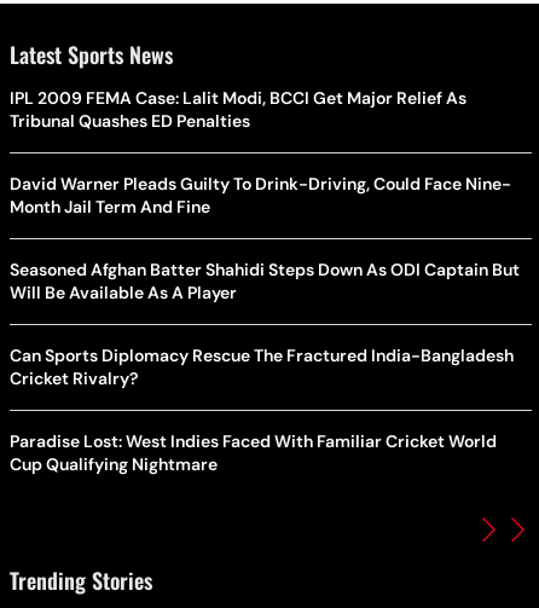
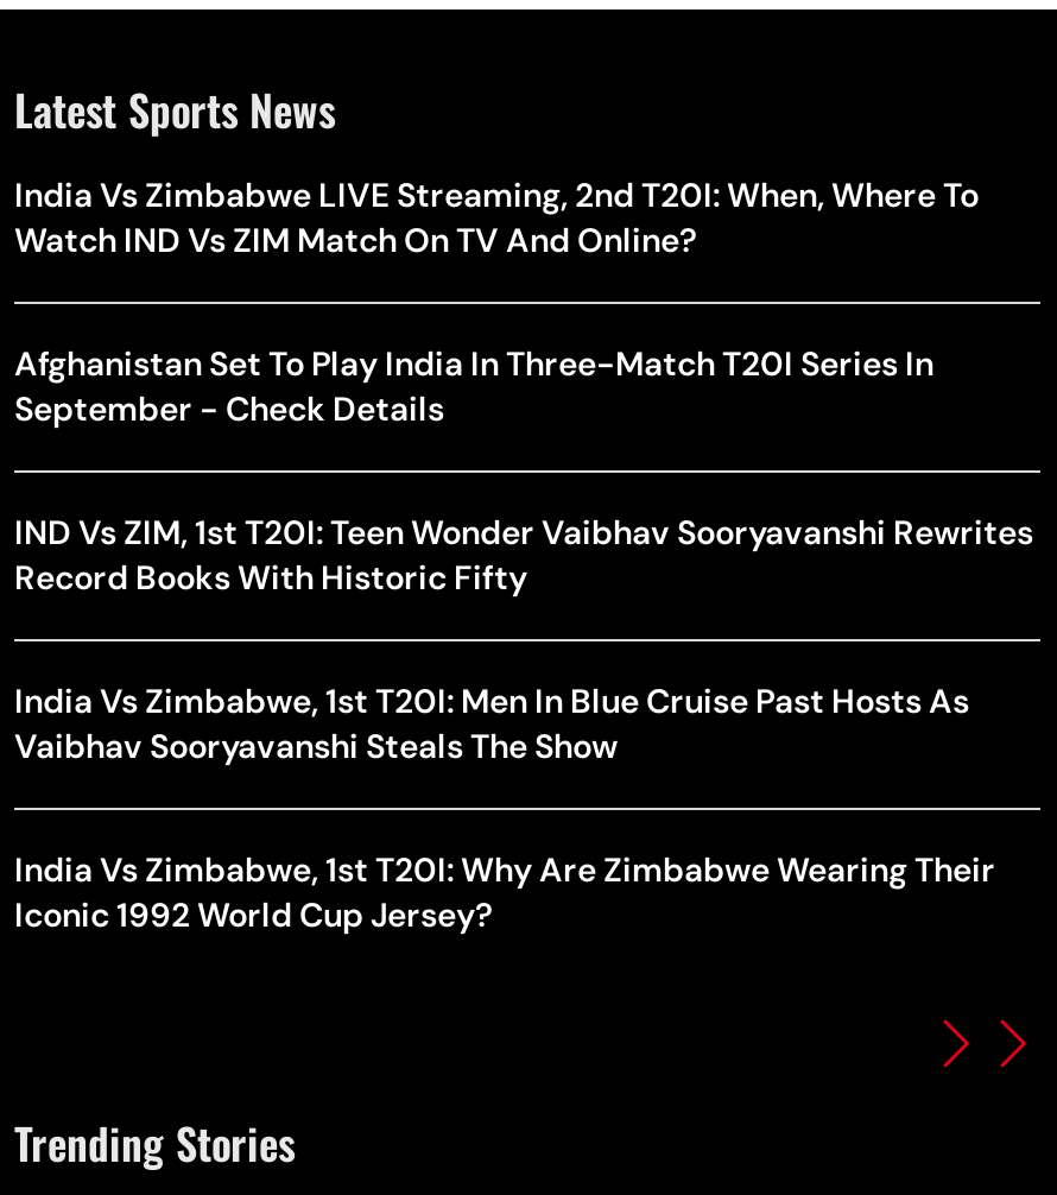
- IPL 2009 FEMA Case: Lalit Modi, BCCI Get Major Relief As
- Tribunal Quashes ED Penalties
+ India Vs Zimbabwe LIVE Streaming, 2nd T20I: When, Where To
+ Watch IND Vs ZIM Match On TV And Online?

- David Warner Pleads Guilty To Drink-Driving, Could Face Nine-
- Month Jail Term And Fine
+ Afghanistan Set To Play India In Three-Match T20I Series In
+ September - Check Details

- Seasoned Afghan Batter Shahidi Steps Down As ODI Captain But
- Will Be Available As A Player
+ IND Vs ZIM, 1st T20I: Teen Wonder Vaibhav Sooryavanshi Rewrites
+ Record Books With Historic Fifty

- Can Sports Diplomacy Rescue The Fractured India-Bangladesh
- Cricket Rivalry?
+ India Vs Zimbabwe, 1st T20I: Men In Blue Cruise Past Hosts As
+ Vaibhav Sooryavanshi Steals The Show

- Paradise Lost: West Indies Faced With Familiar Cricket World
- Cup Qualifying Nightmare
+ India Vs Zimbabwe, 1st T20I: Why Are Zimbabwe Wearing Their
+ Iconic 1992 World Cup Jersey?
